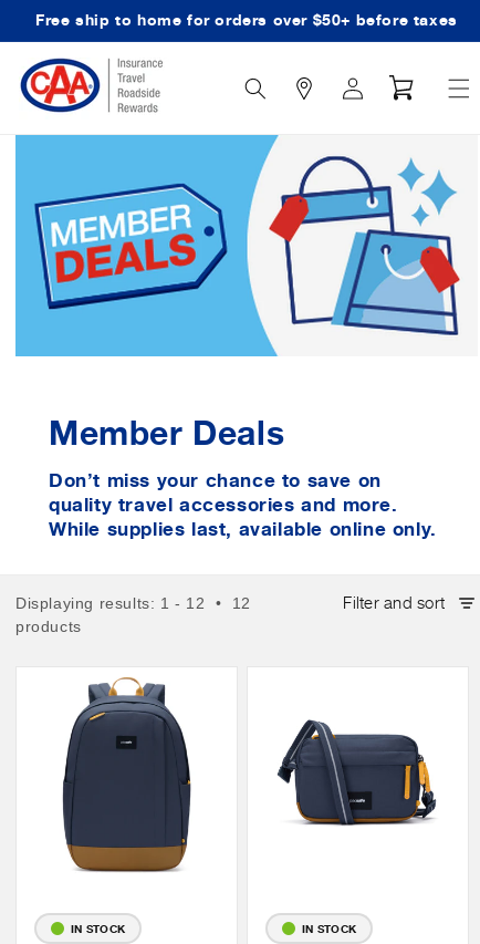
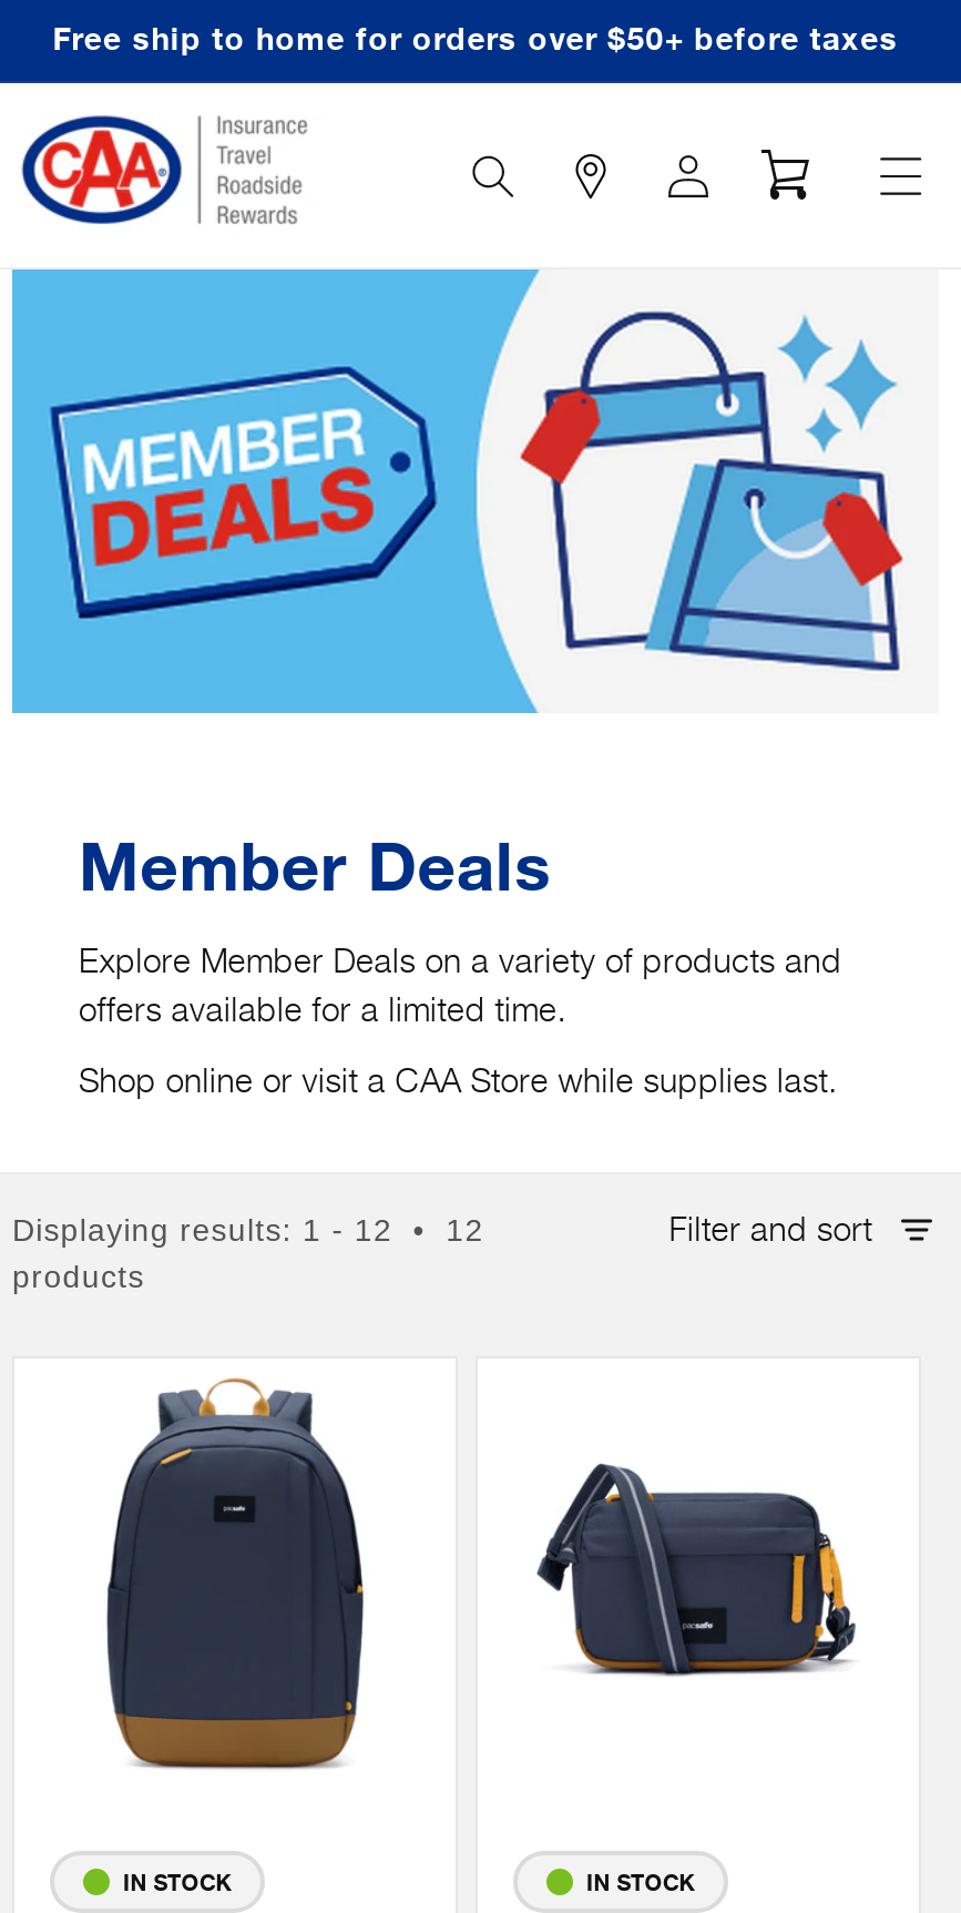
- Don’t miss your chance to save on
- quality travel accessories and more.
- While supplies last, available online only.
+ Explore Member Deals on a variety of products and
+ offers available for a limited time.
+ Shop online or visit a CAA Store while supplies last.
